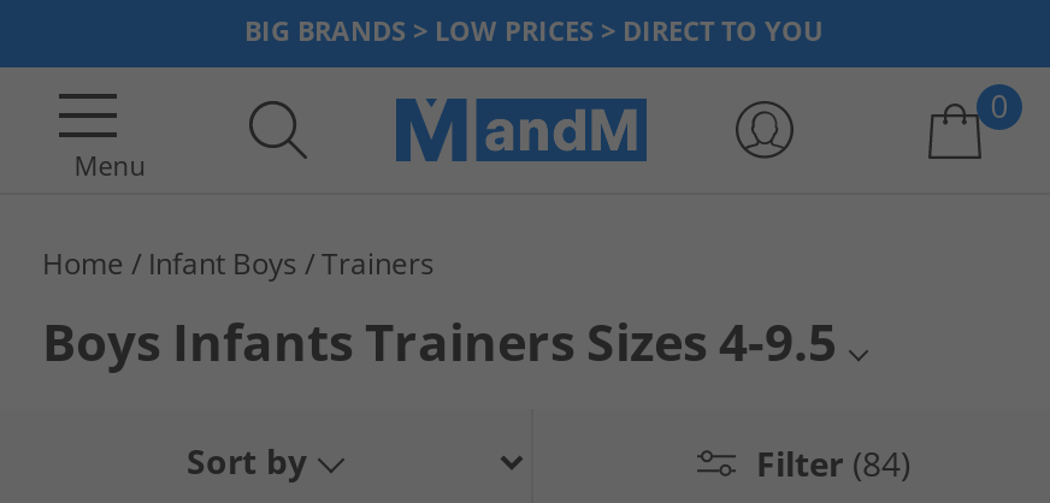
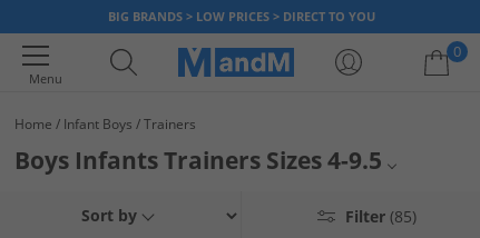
- Filter (84)
+ Filter (85)
